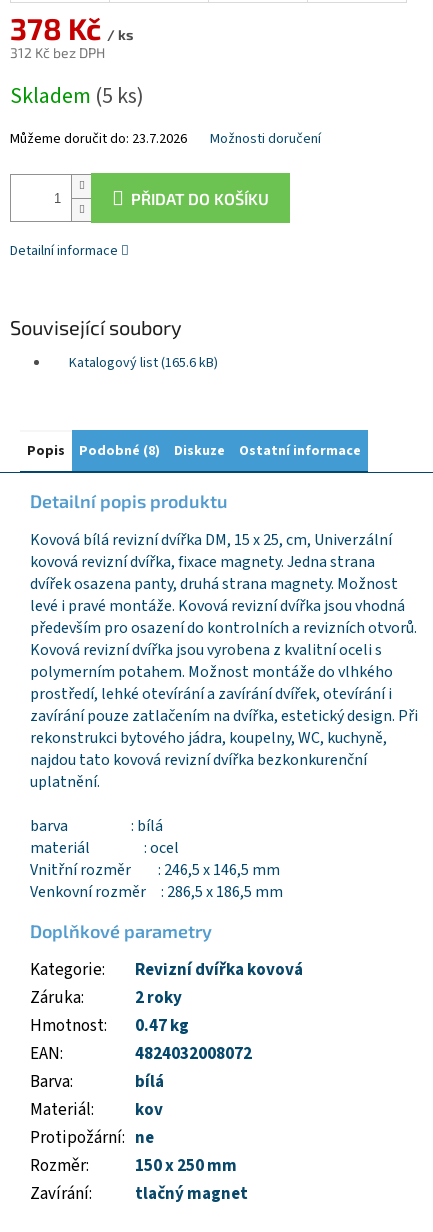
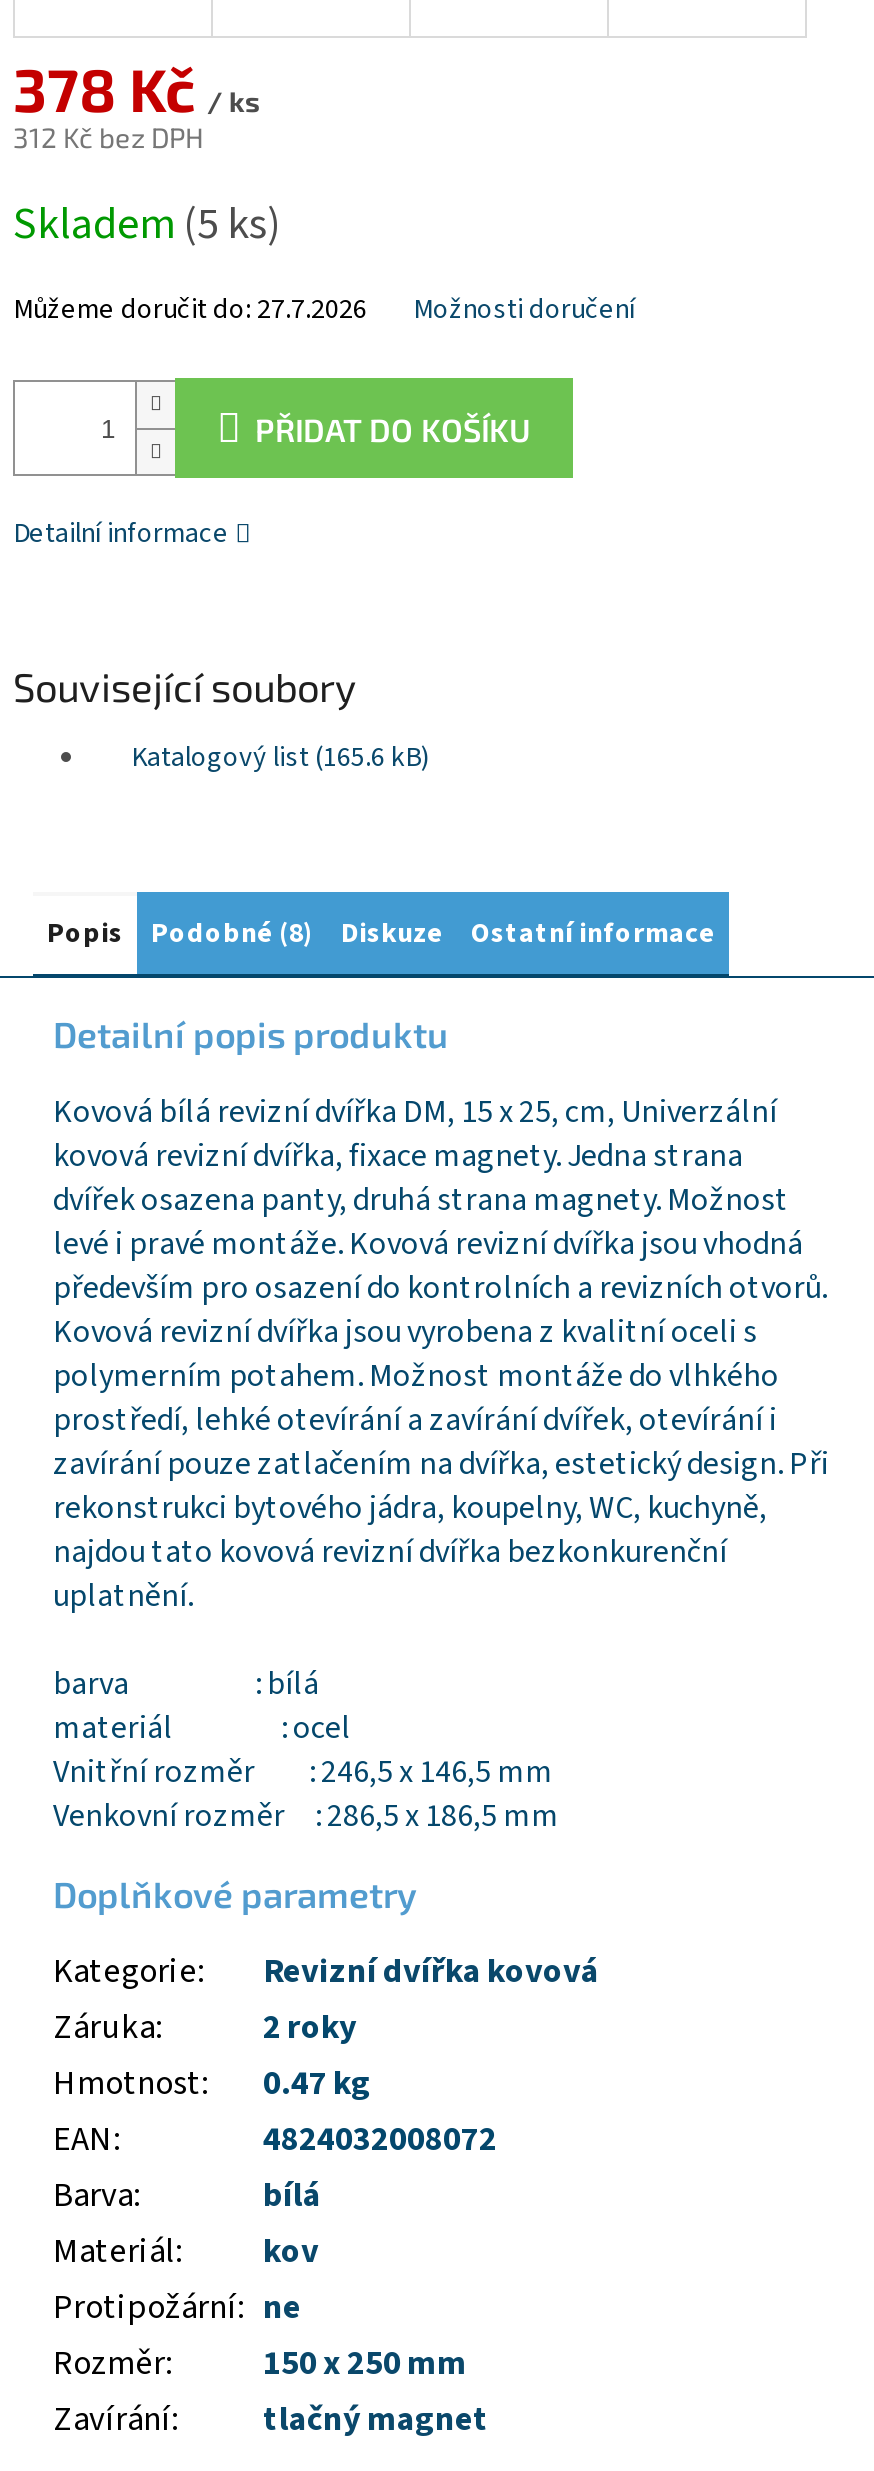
- Můžeme doručit do: 23.7.2026
+ Můžeme doručit do: 27.7.2026
